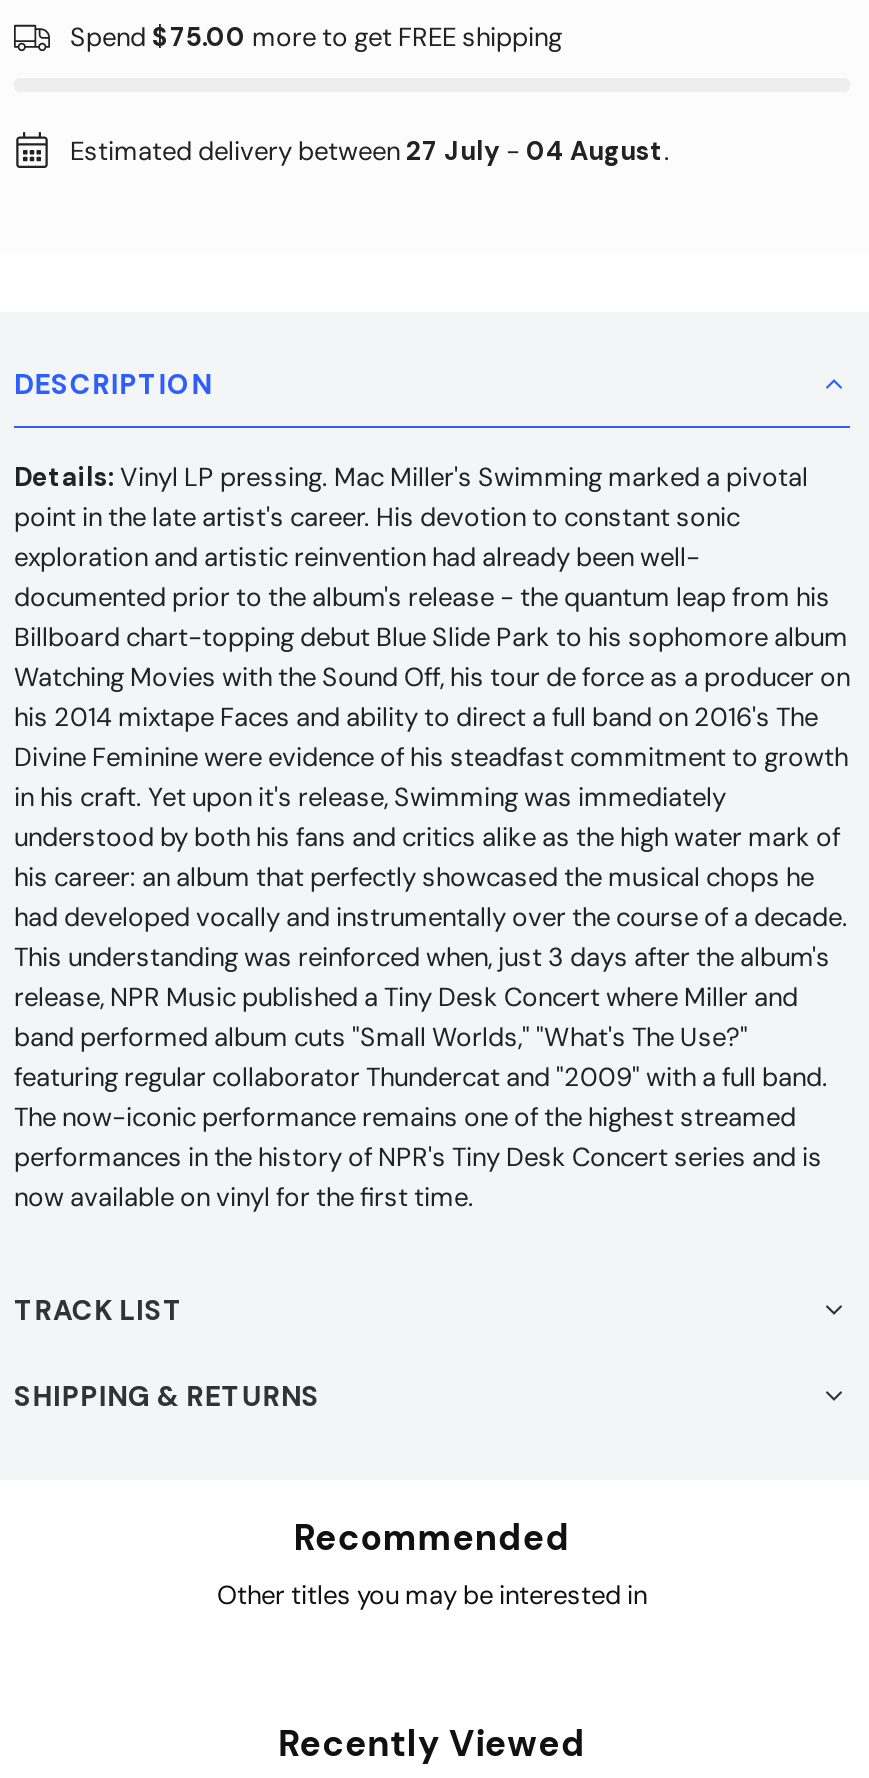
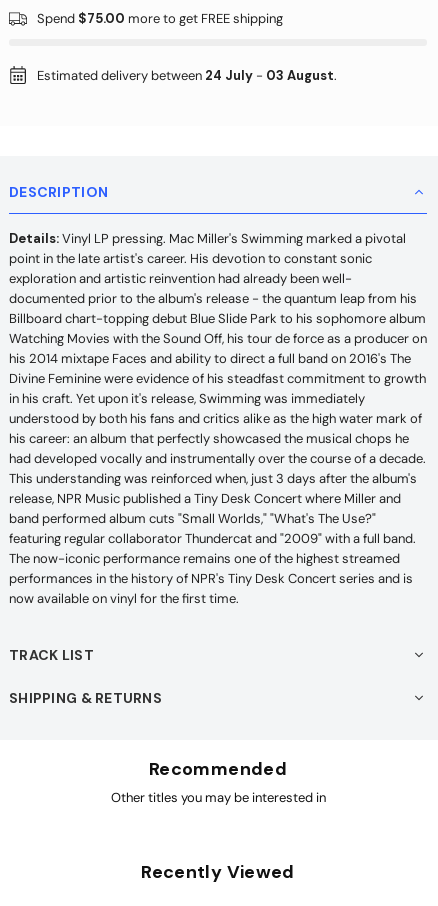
- Estimated delivery between 27 July - 04 August.
+ Estimated delivery between 24 July - 03 August.
